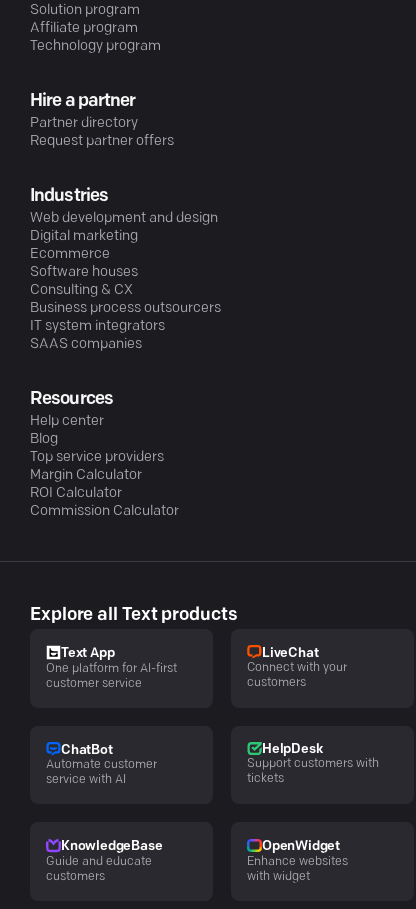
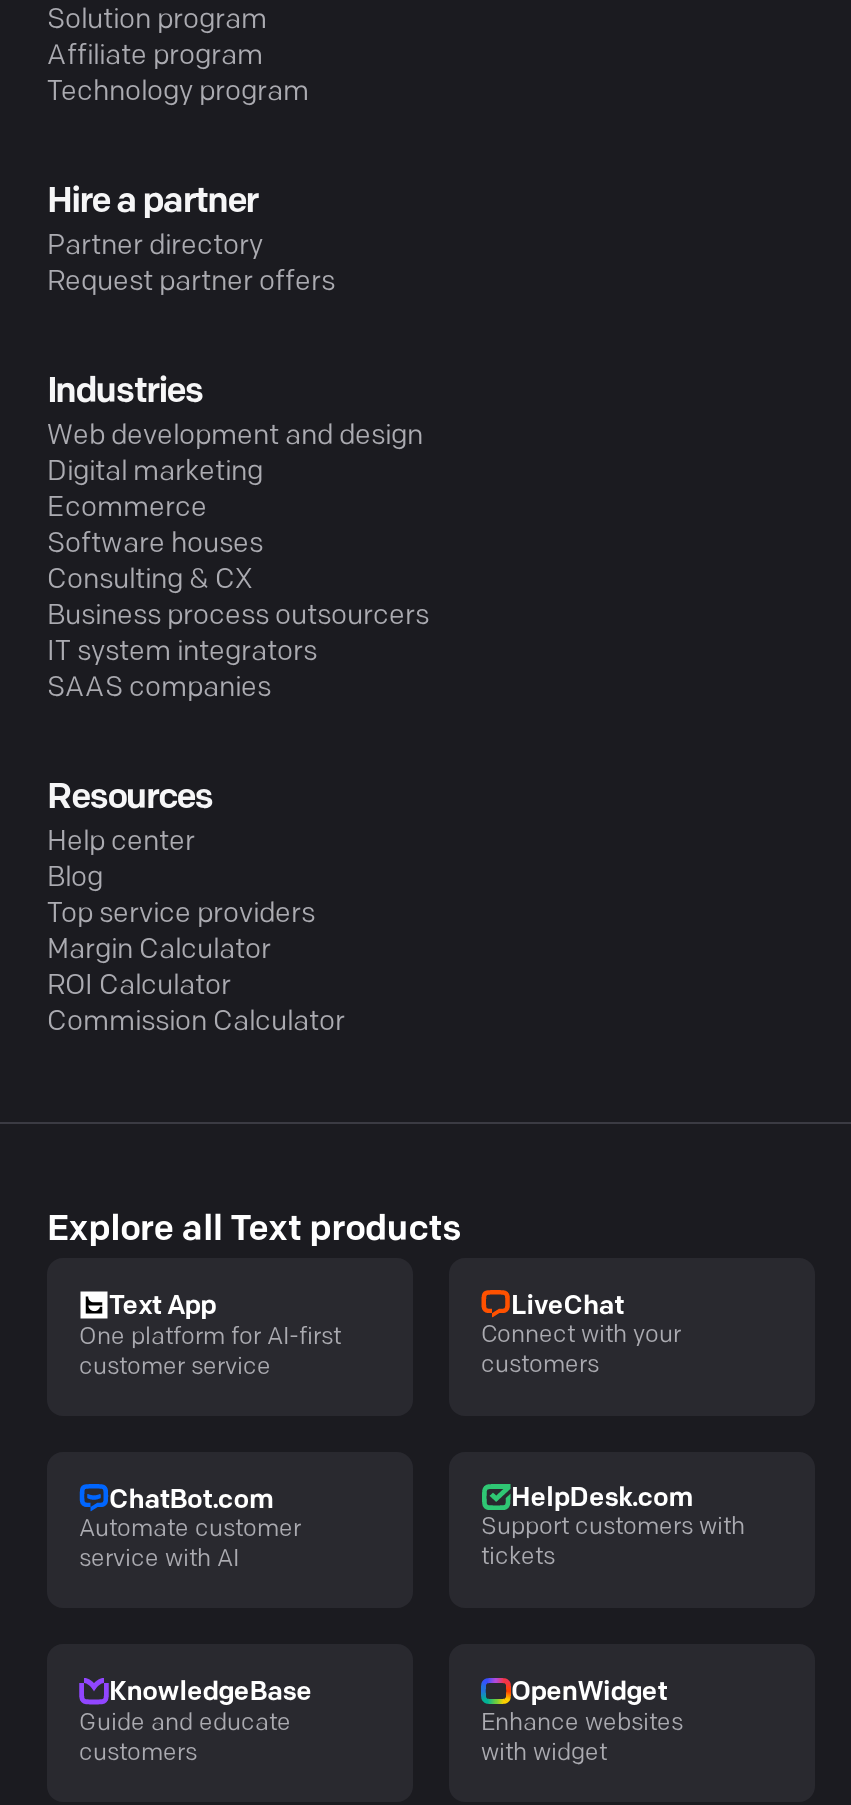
- ChatBot
+ ChatBot.com

- HelpDesk
+ HelpDesk.com
